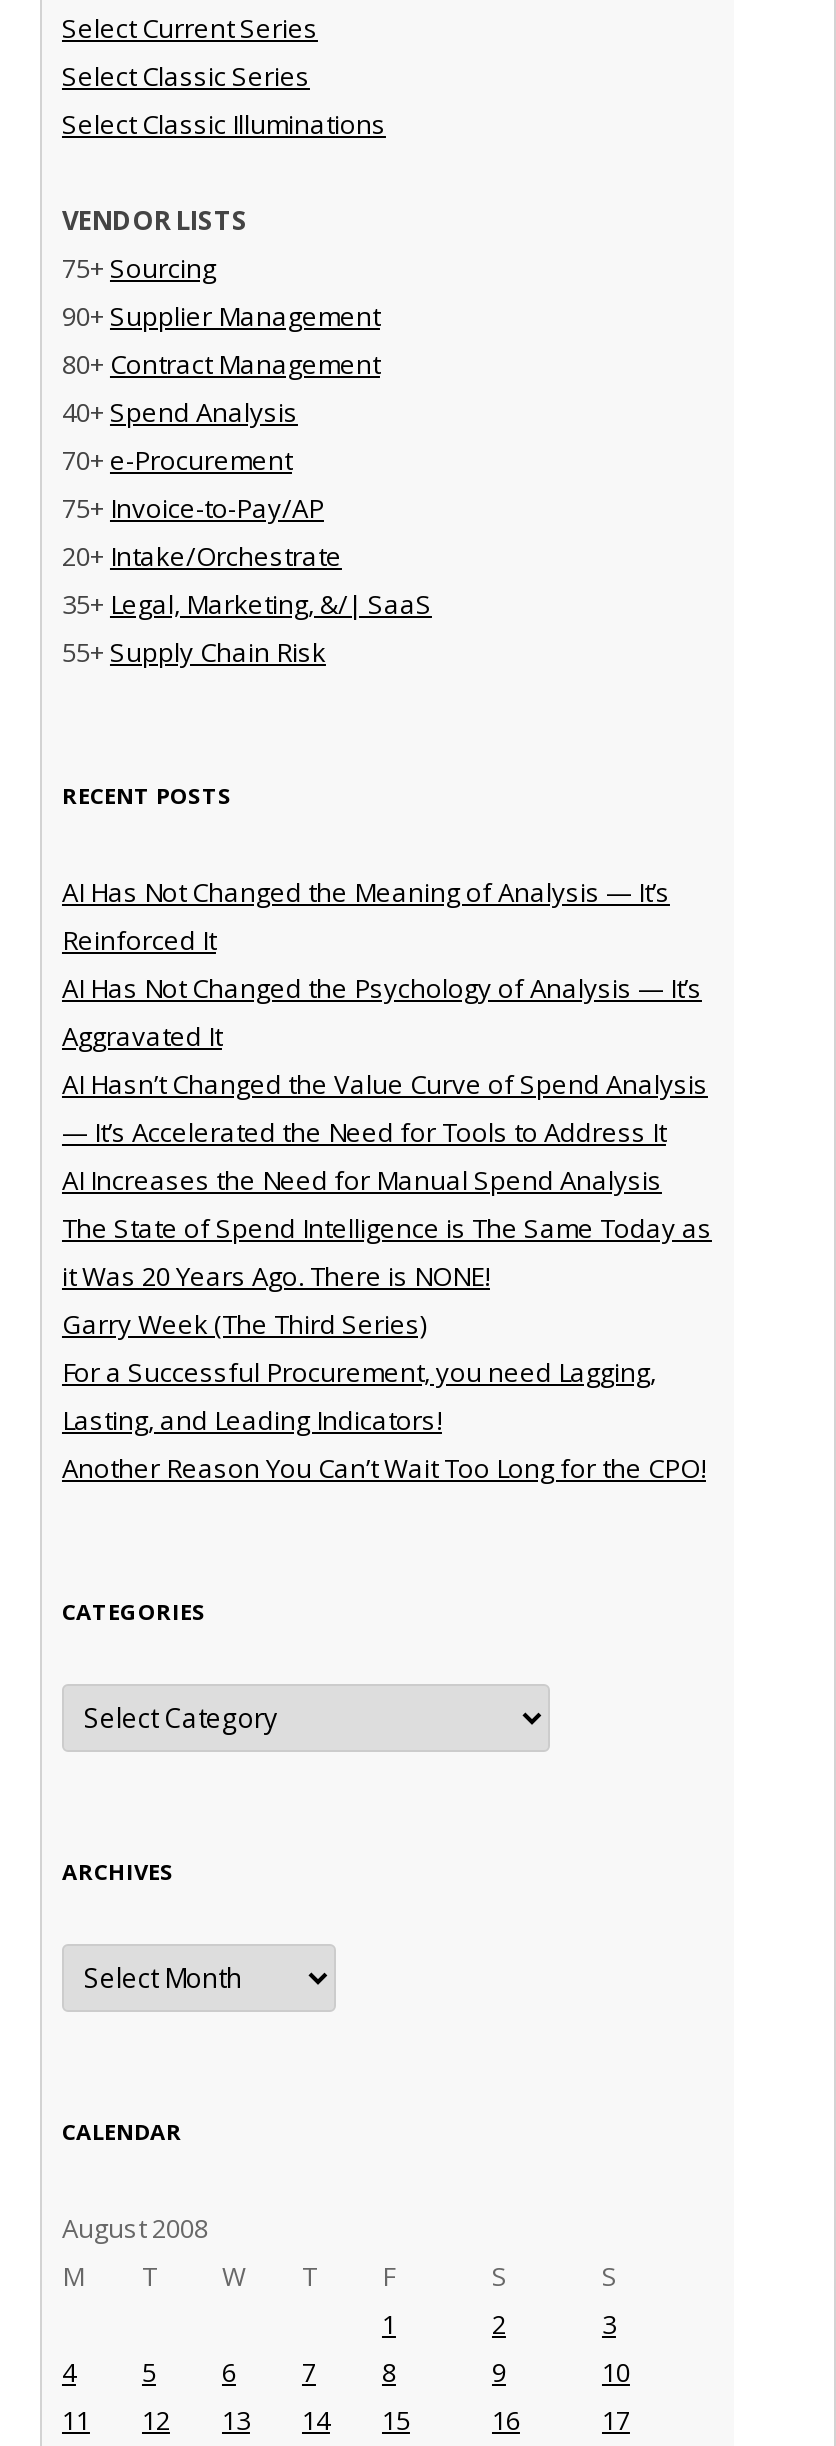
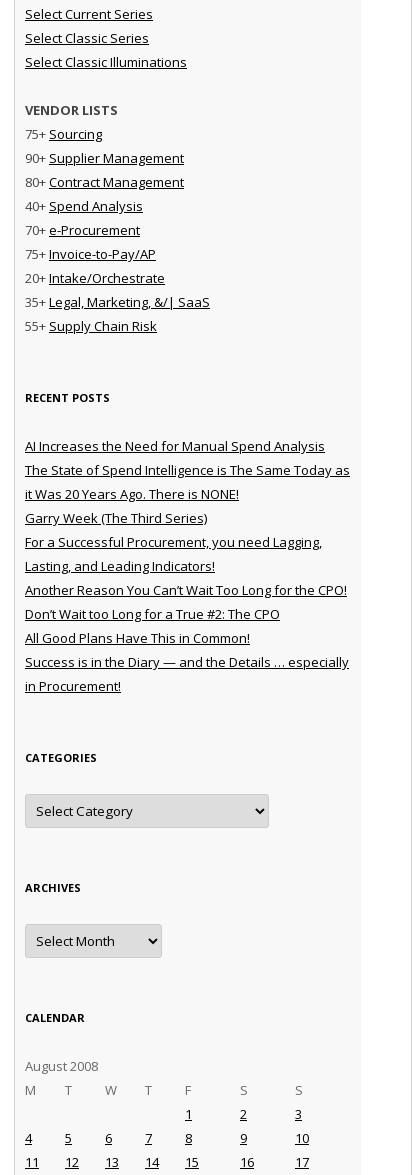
- AI Has Not Changed the Meaning of Analysis — It’s
- Reinforced It
- AI Has Not Changed the Psychology of Analysis — It’s
- Aggravated It
- AI Hasn’t Changed the Value Curve of Spend Analysis
- — It’s Accelerated the Need for Tools to Address It

moved up: AI Increases the Need for Manual Spend Analysis | The State of Spend Intelligence is The Same Today as | it Was 20 Years Ago. There is NONE! | Garry Week (The Third Series) | For a Successful Procurement, you need Lagging, | Lasting, and Leading Indicators! | Another Reason You Can’t Wait Too Long for the CPO!

+ Don’t Wait too Long for a True #2: The CPO
+ All Good Plans Have This in Common!
+ Success is in the Diary — and the Details … especially
+ in Procurement!
